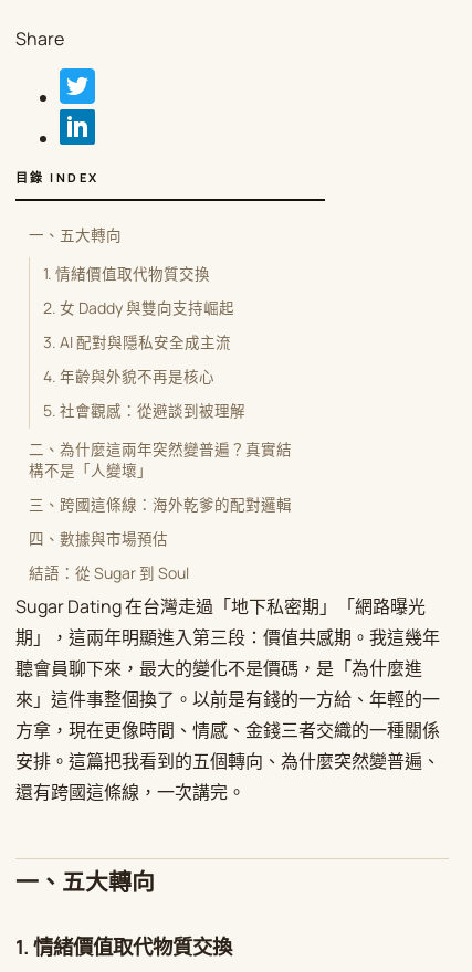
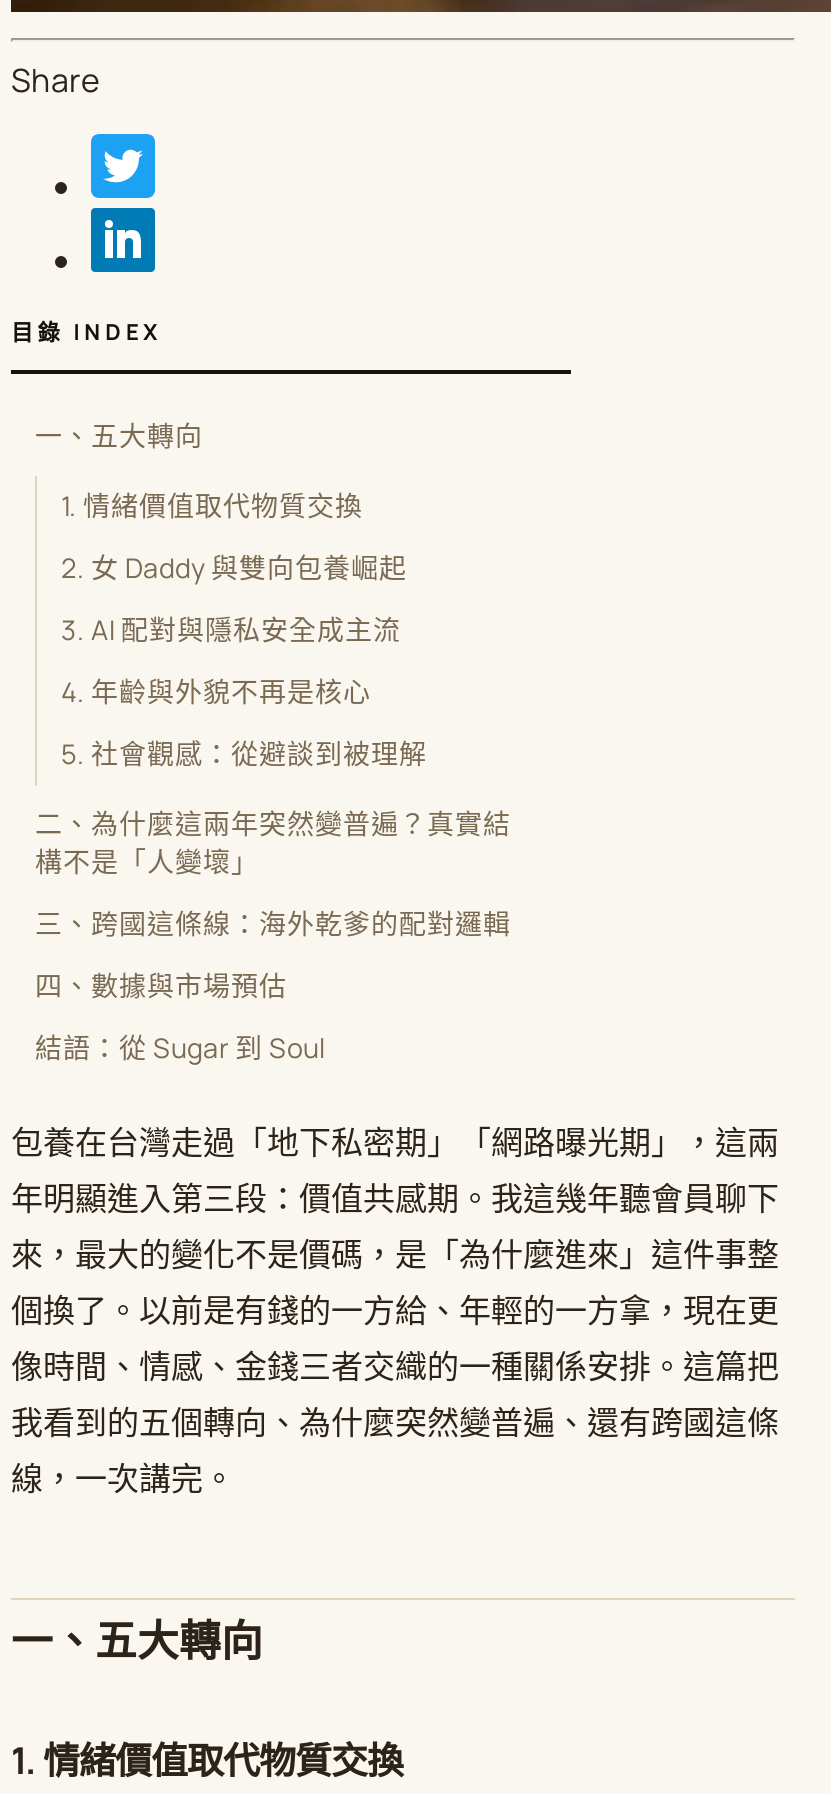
- 2. 女 Daddy 與雙向支持崛起
+ 2. 女 Daddy 與雙向包養崛起

- Sugar Dating 在台灣走過「地下私密期」「網路曝光
- 期」，這兩年明顯進入第三段：價值共感期。我這幾年
- 聽會員聊下來，最大的變化不是價碼，是「為什麼進
- 來」這件事整個換了。以前是有錢的一方給、年輕的一
- 方拿，現在更像時間、情感、金錢三者交織的一種關係
- 安排。這篇把我看到的五個轉向、為什麼突然變普遍、
- 還有跨國這條線，一次講完。
+ 包養在台灣走過「地下私密期」「網路曝光期」，這兩
+ 年明顯進入第三段：價值共感期。我這幾年聽會員聊下
+ 來，最大的變化不是價碼，是「為什麼進來」這件事整
+ 個換了。以前是有錢的一方給、年輕的一方拿，現在更
+ 像時間、情感、金錢三者交織的一種關係安排。這篇把
+ 我看到的五個轉向、為什麼突然變普遍、還有跨國這條
+ 線，一次講完。
